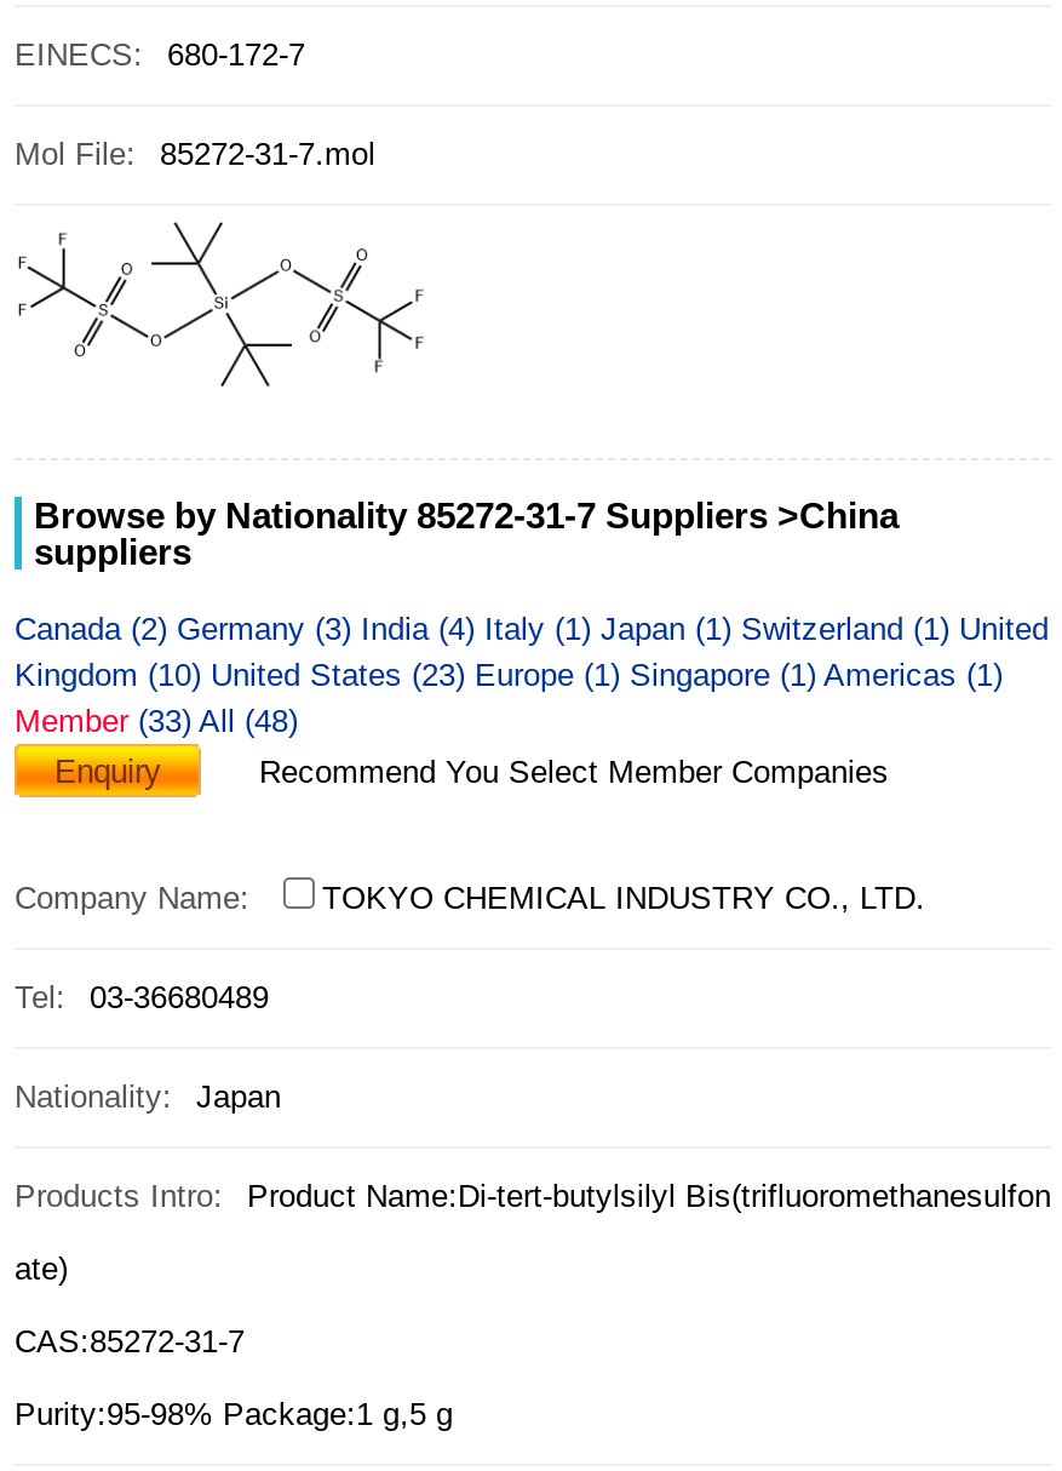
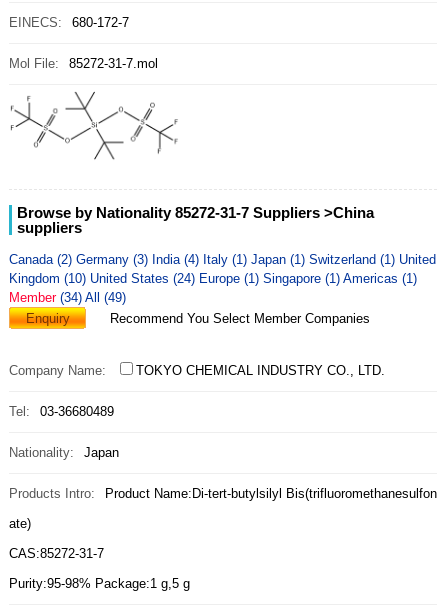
- Kingdom (10) United States (23) Europe (1) Singapore (1) Americas (1)
+ Kingdom (10) United States (24) Europe (1) Singapore (1) Americas (1)

- Member (33) All (48)
+ Member (34) All (49)
